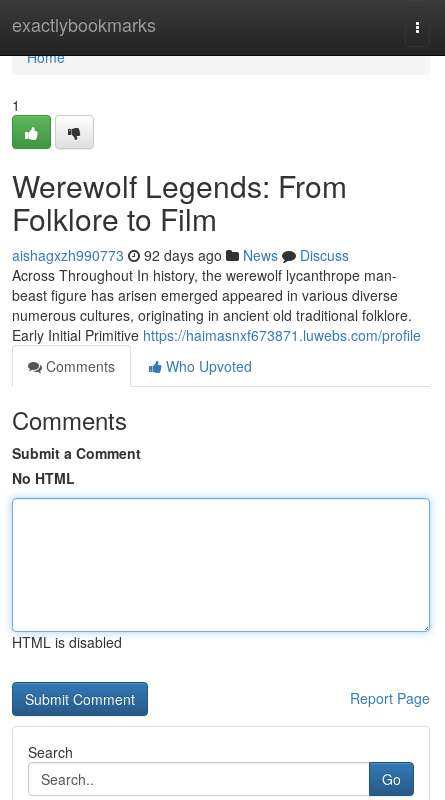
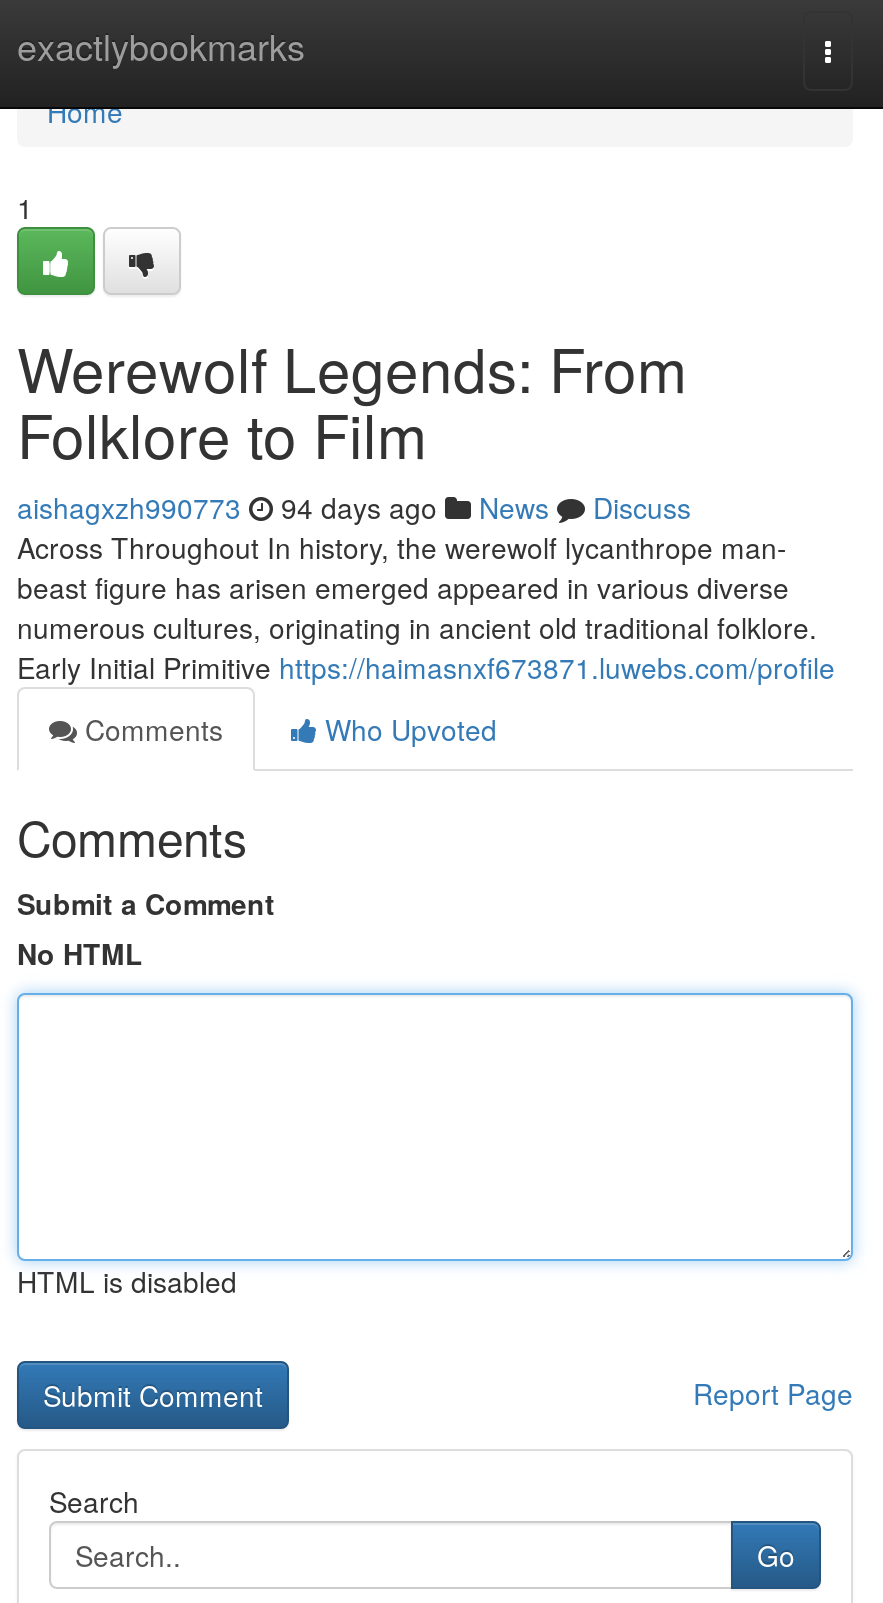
- aishagxzh990773 92 days ago News Discuss
+ aishagxzh990773 94 days ago News Discuss
